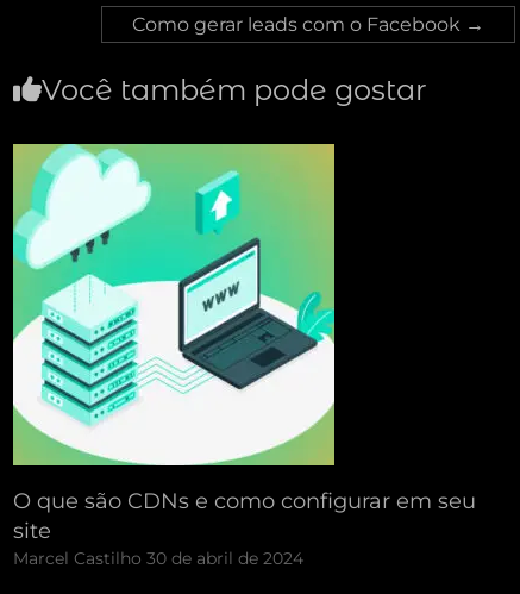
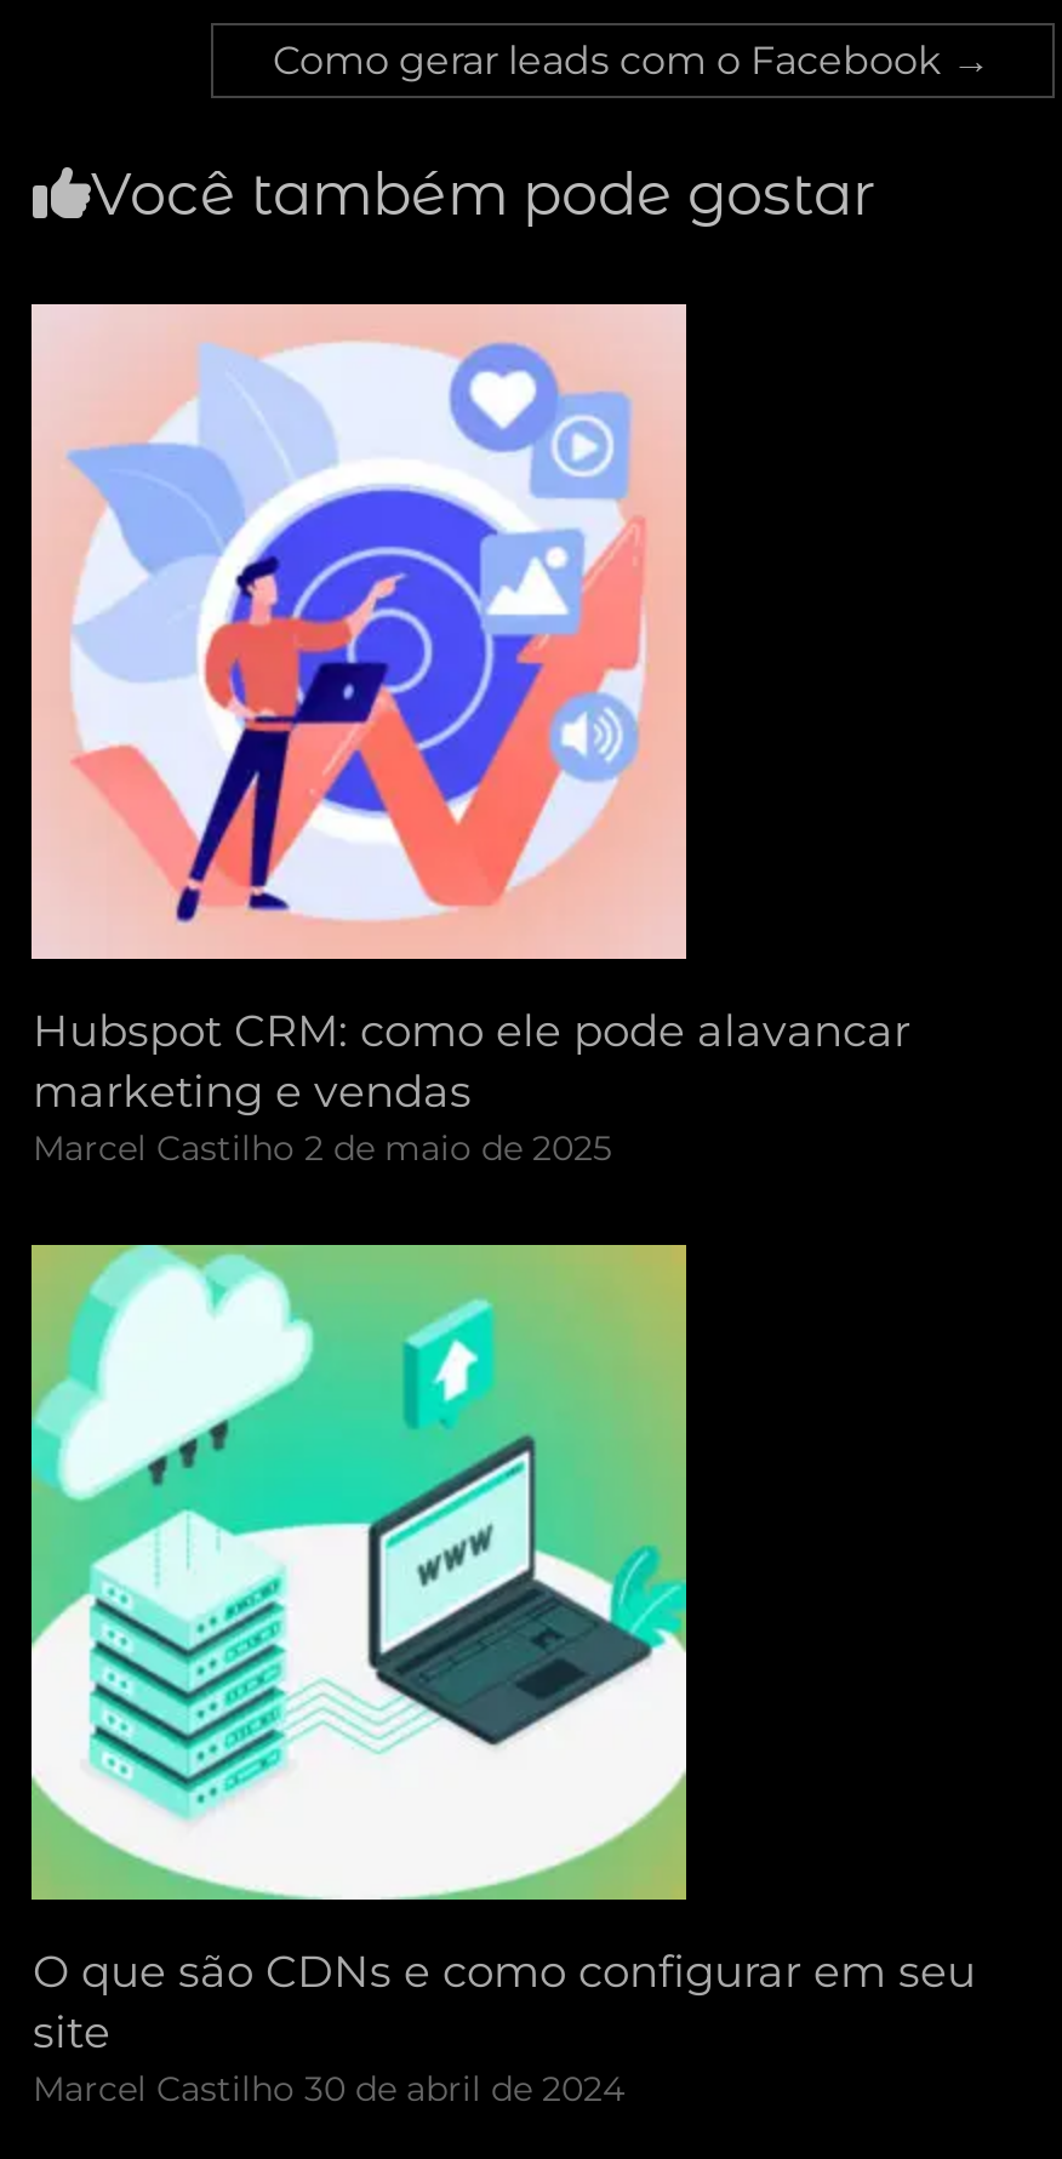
+ [image]
+ Hubspot CRM: como ele pode alavancar
+ marketing e vendas
+ Marcel Castilho 2 de maio de 2025
